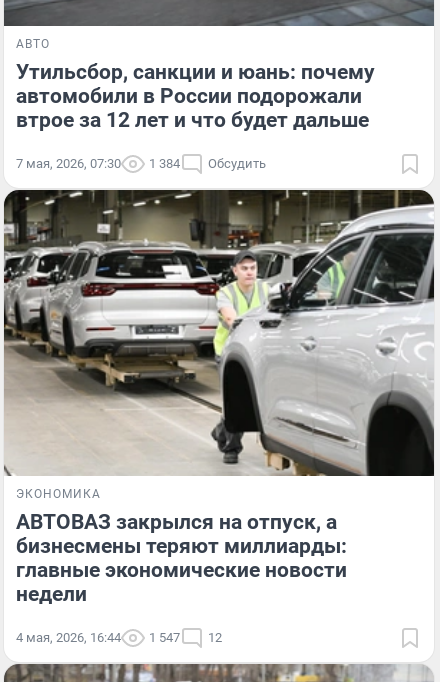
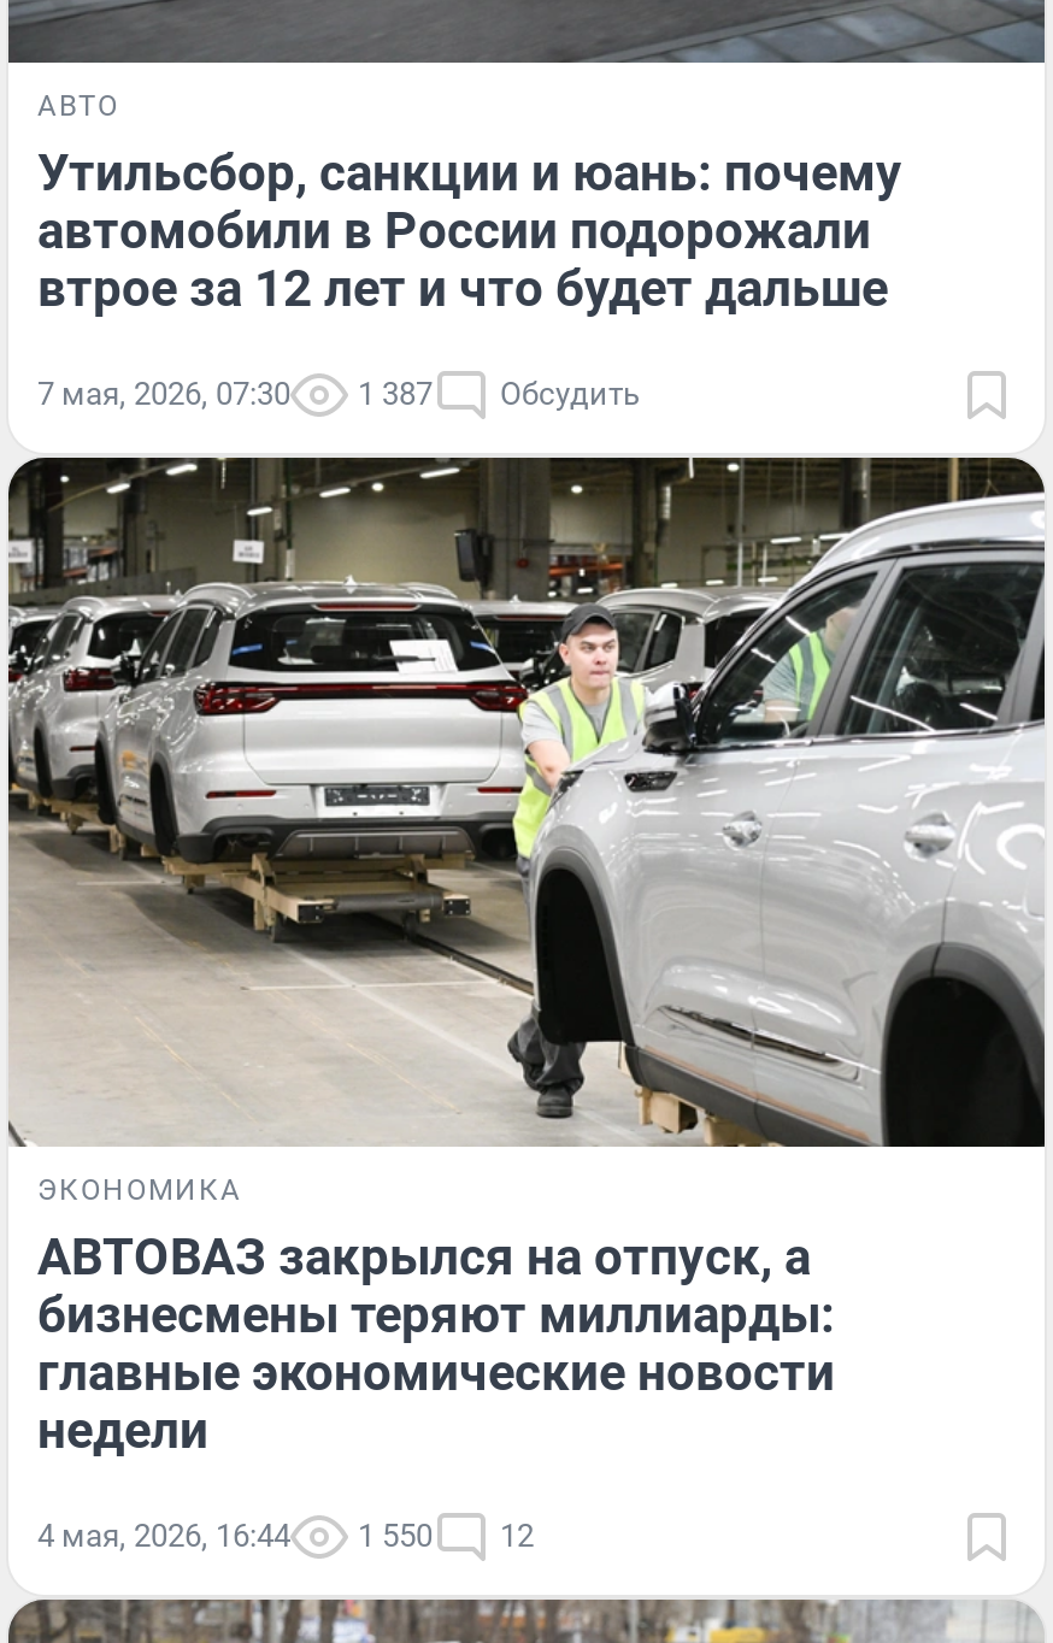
- 7 мая, 2026, 07:30 1 384 Обсудить
+ 7 мая, 2026, 07:30 1 387 Обсудить

- 4 мая, 2026, 16:44 1 547 12
+ 4 мая, 2026, 16:44 1 550 12
